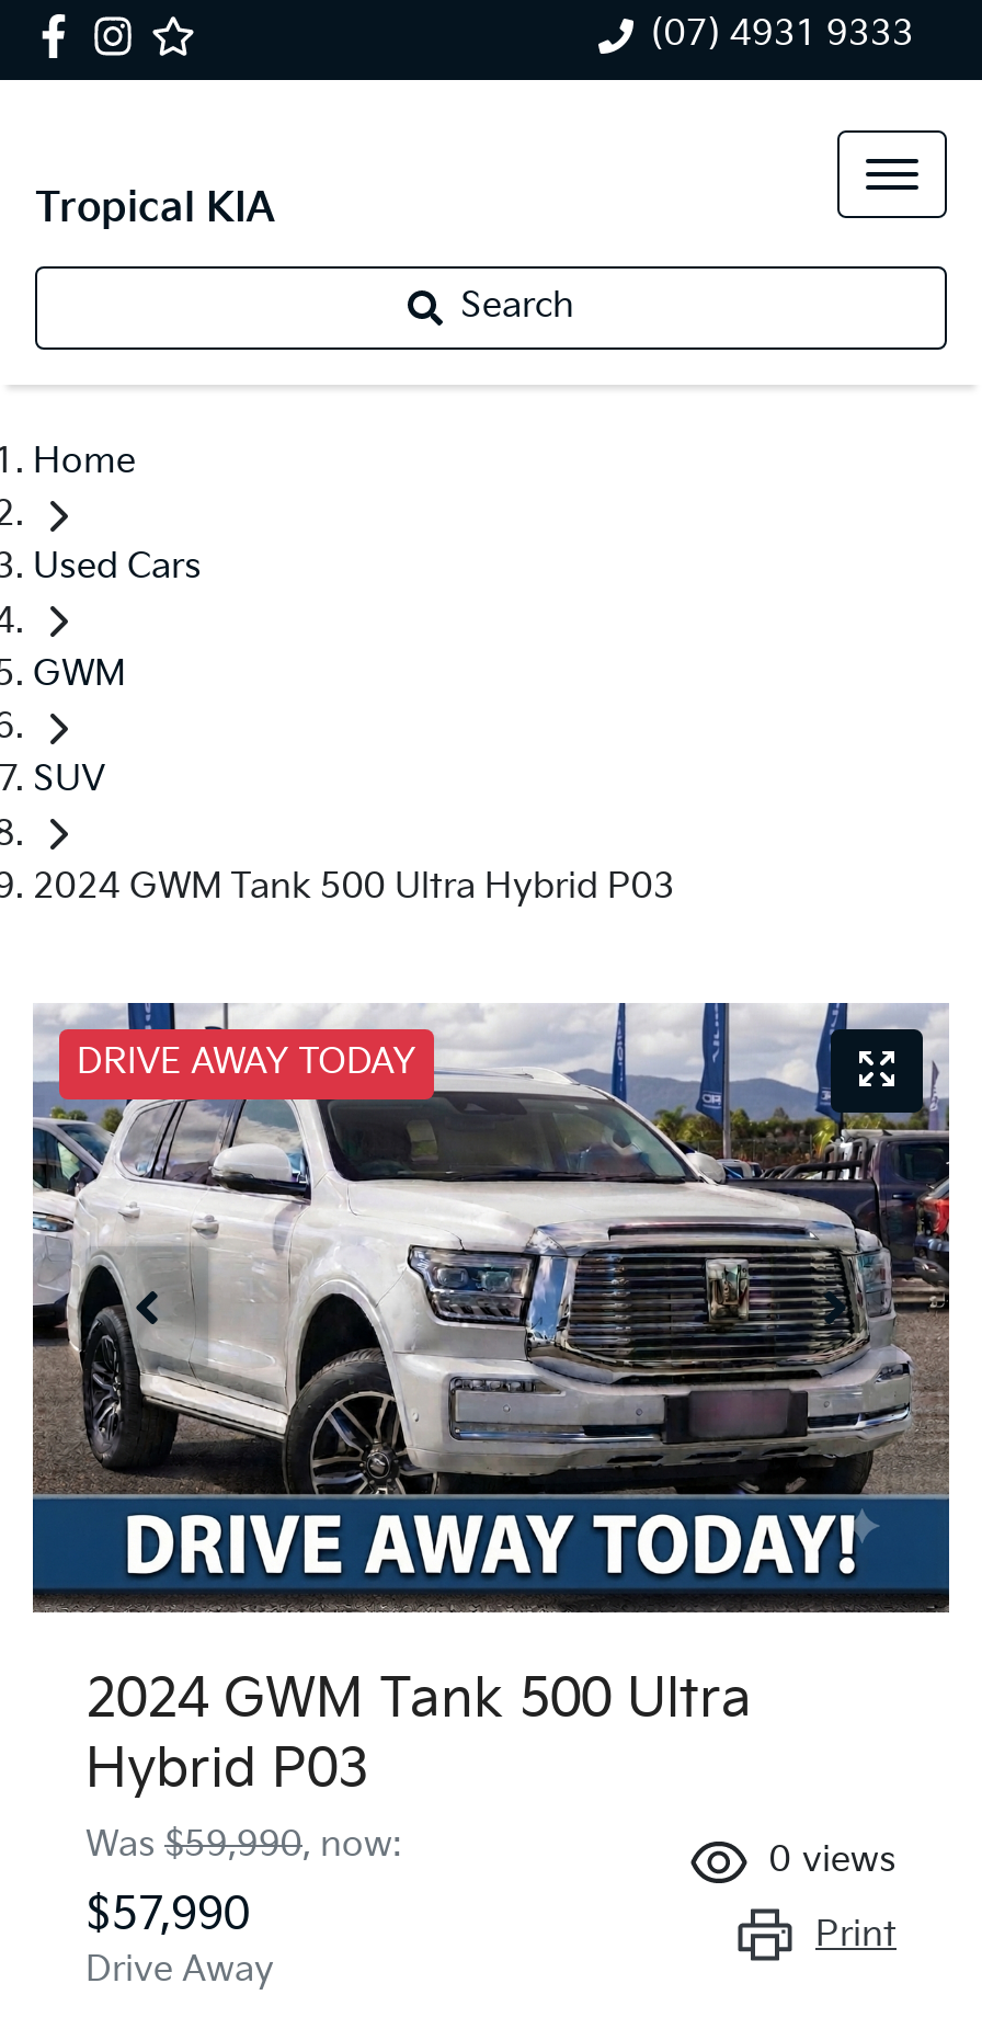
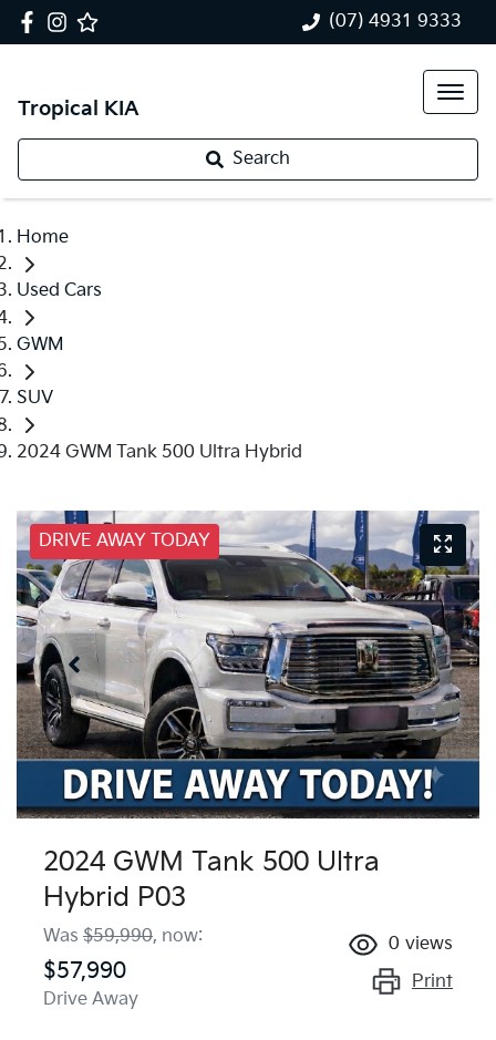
- 2024 GWM Tank 500 Ultra Hybrid P03
+ 2024 GWM Tank 500 Ultra Hybrid
